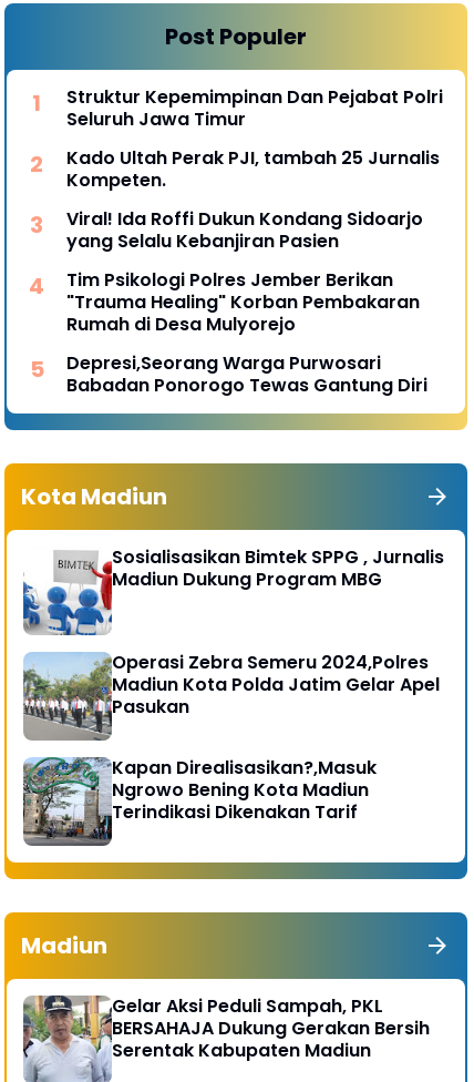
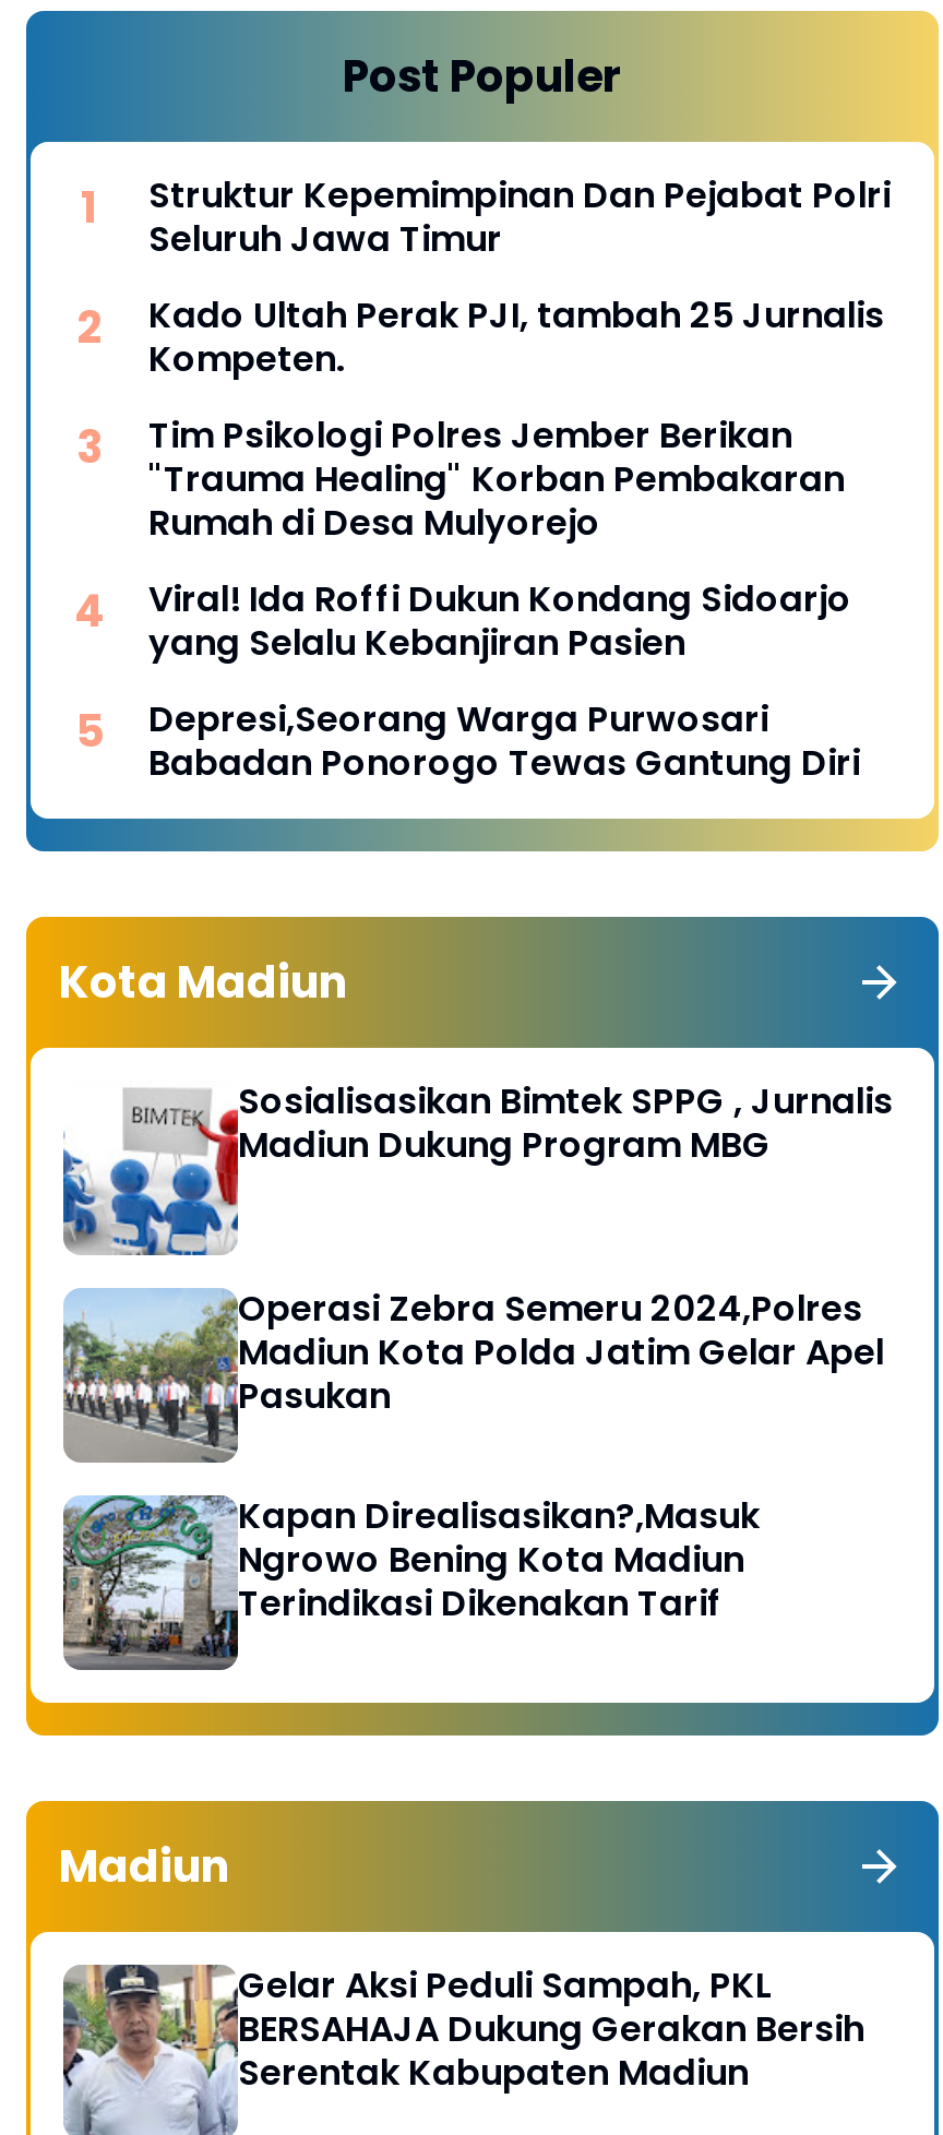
moved down: Viral! Ida Roffi Dukun Kondang Sidoarjo | yang Selalu Kebanjiran Pasien

moved up: Tim Psikologi Polres Jember Berikan | "Trauma Healing" Korban Pembakaran | Rumah di Desa Mulyorejo
